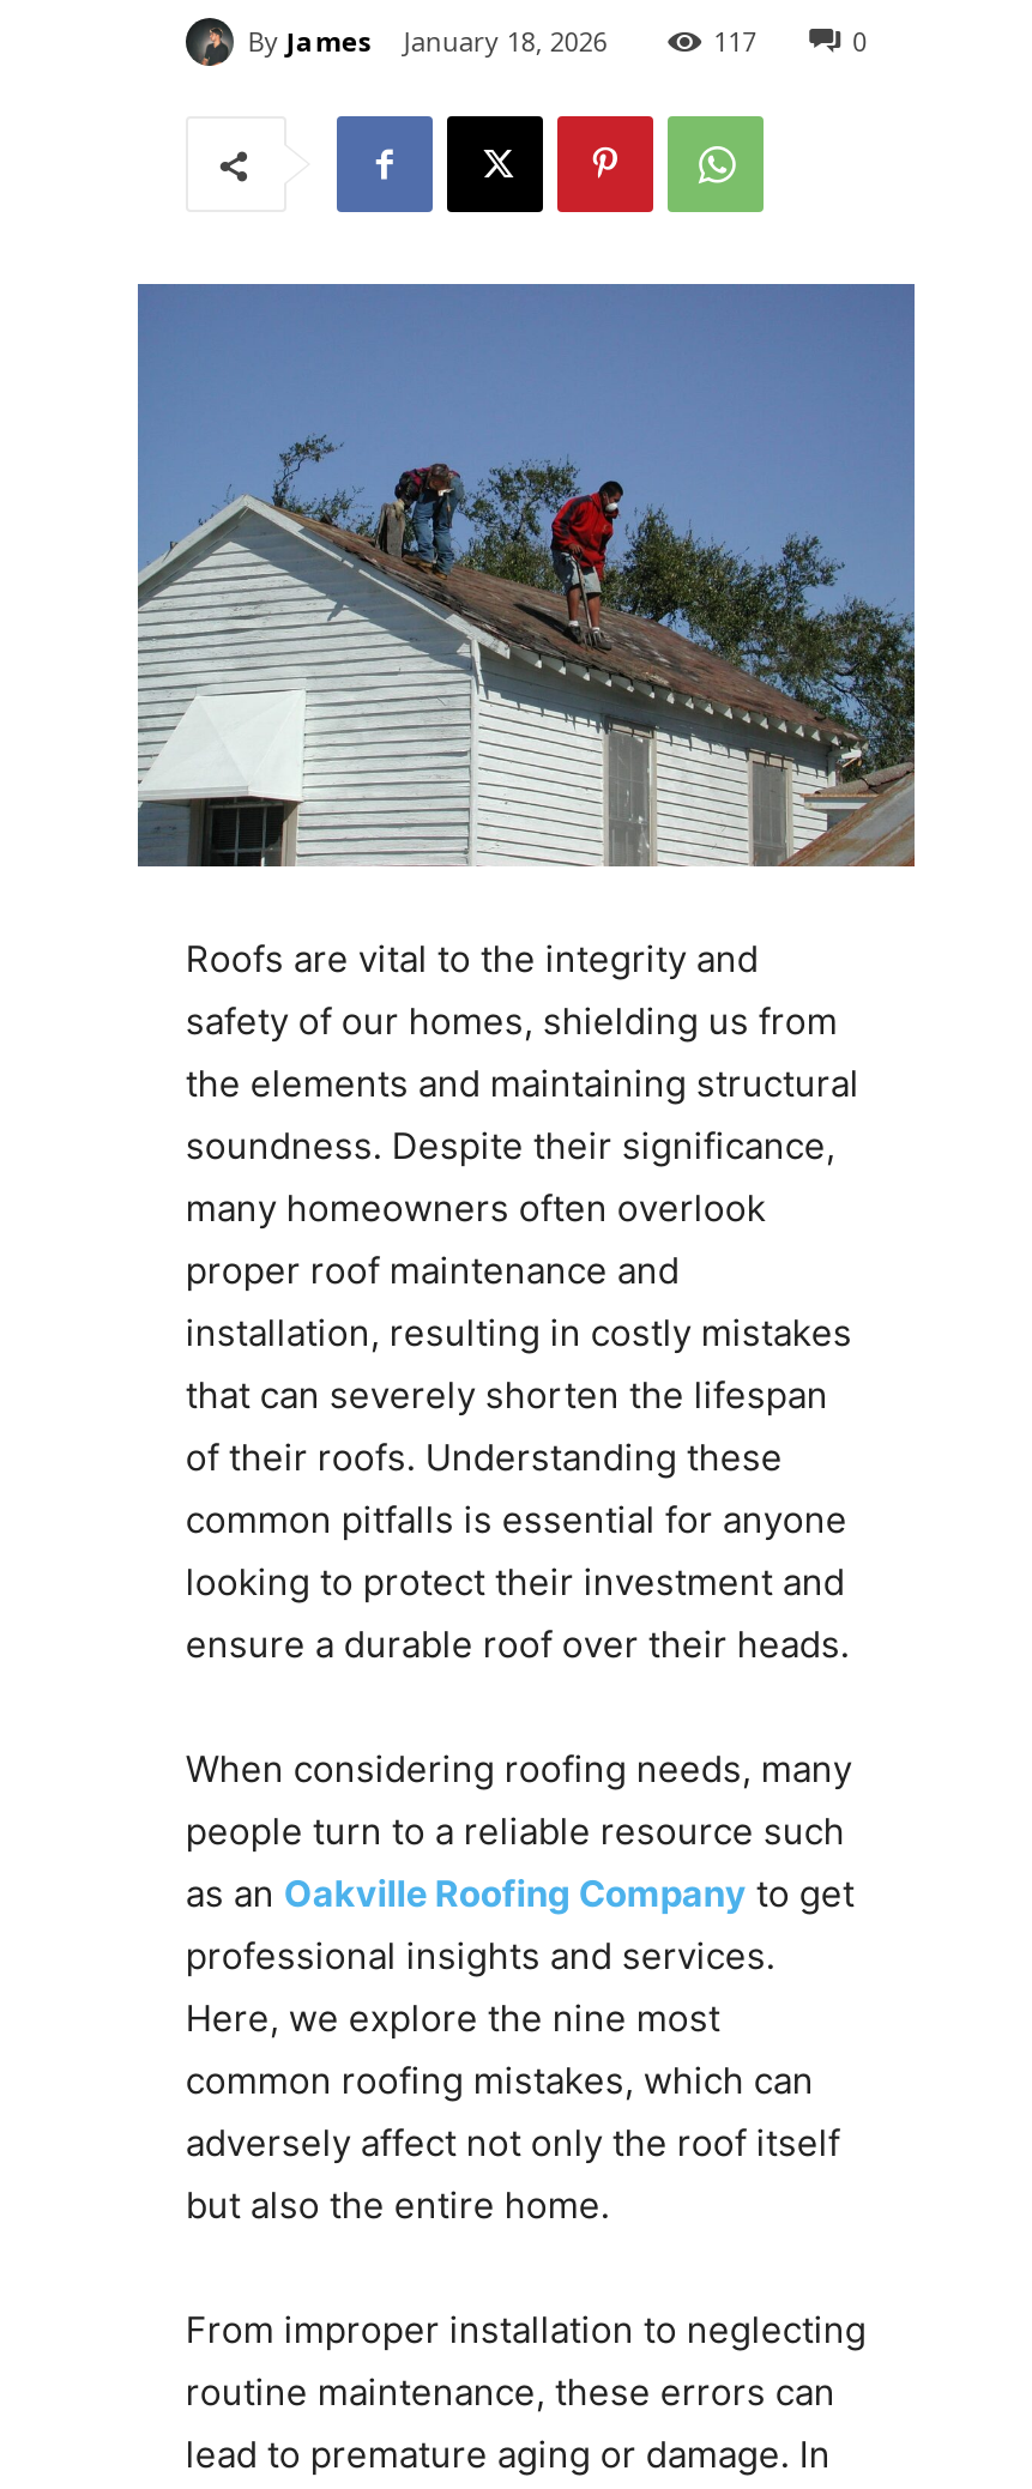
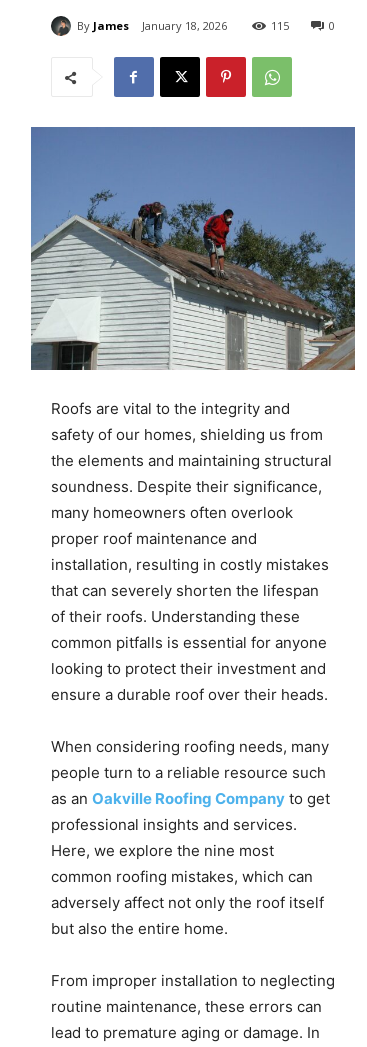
- 117
+ 115
